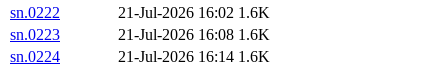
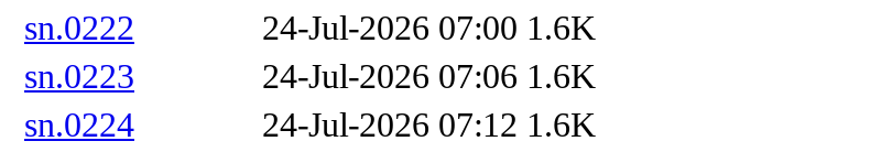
- 21-Jul-2026 16:02 1.6K
+ 24-Jul-2026 07:00 1.6K

- 21-Jul-2026 16:08 1.6K
+ 24-Jul-2026 07:06 1.6K

- 21-Jul-2026 16:14 1.6K
+ 24-Jul-2026 07:12 1.6K
